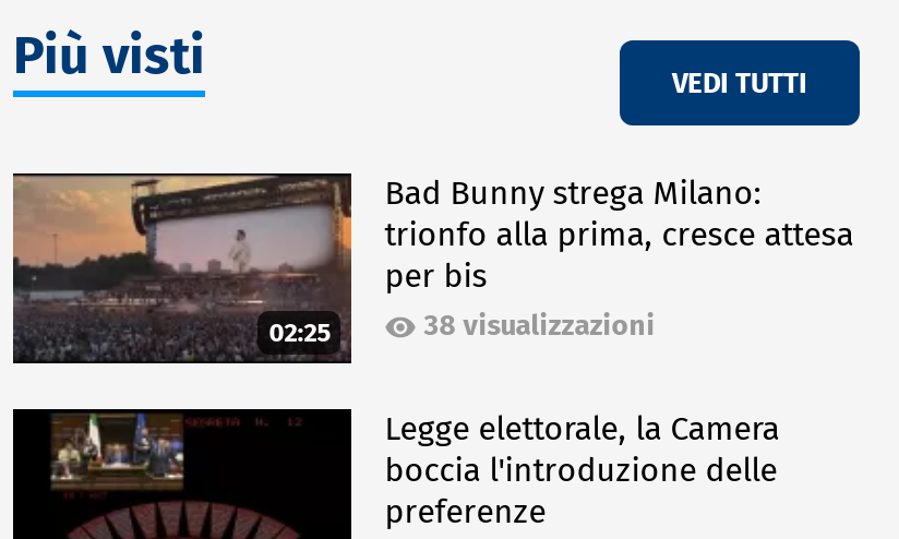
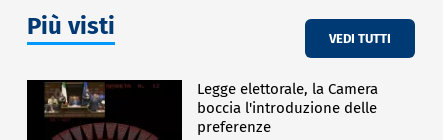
- [image]
- 02:25

- Bad Bunny strega Milano:
- trionfo alla prima, cresce attesa
- per bis
- 38 visualizzazioni
